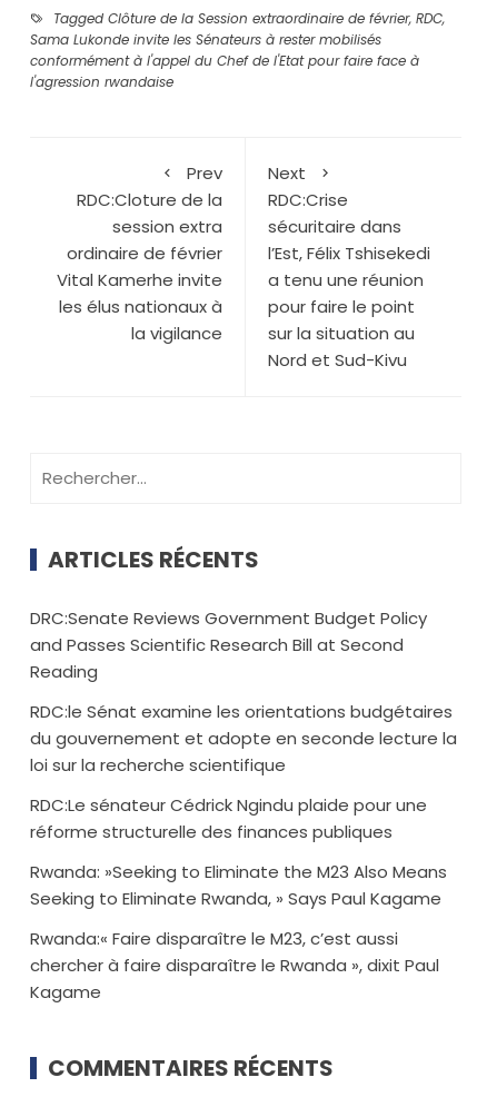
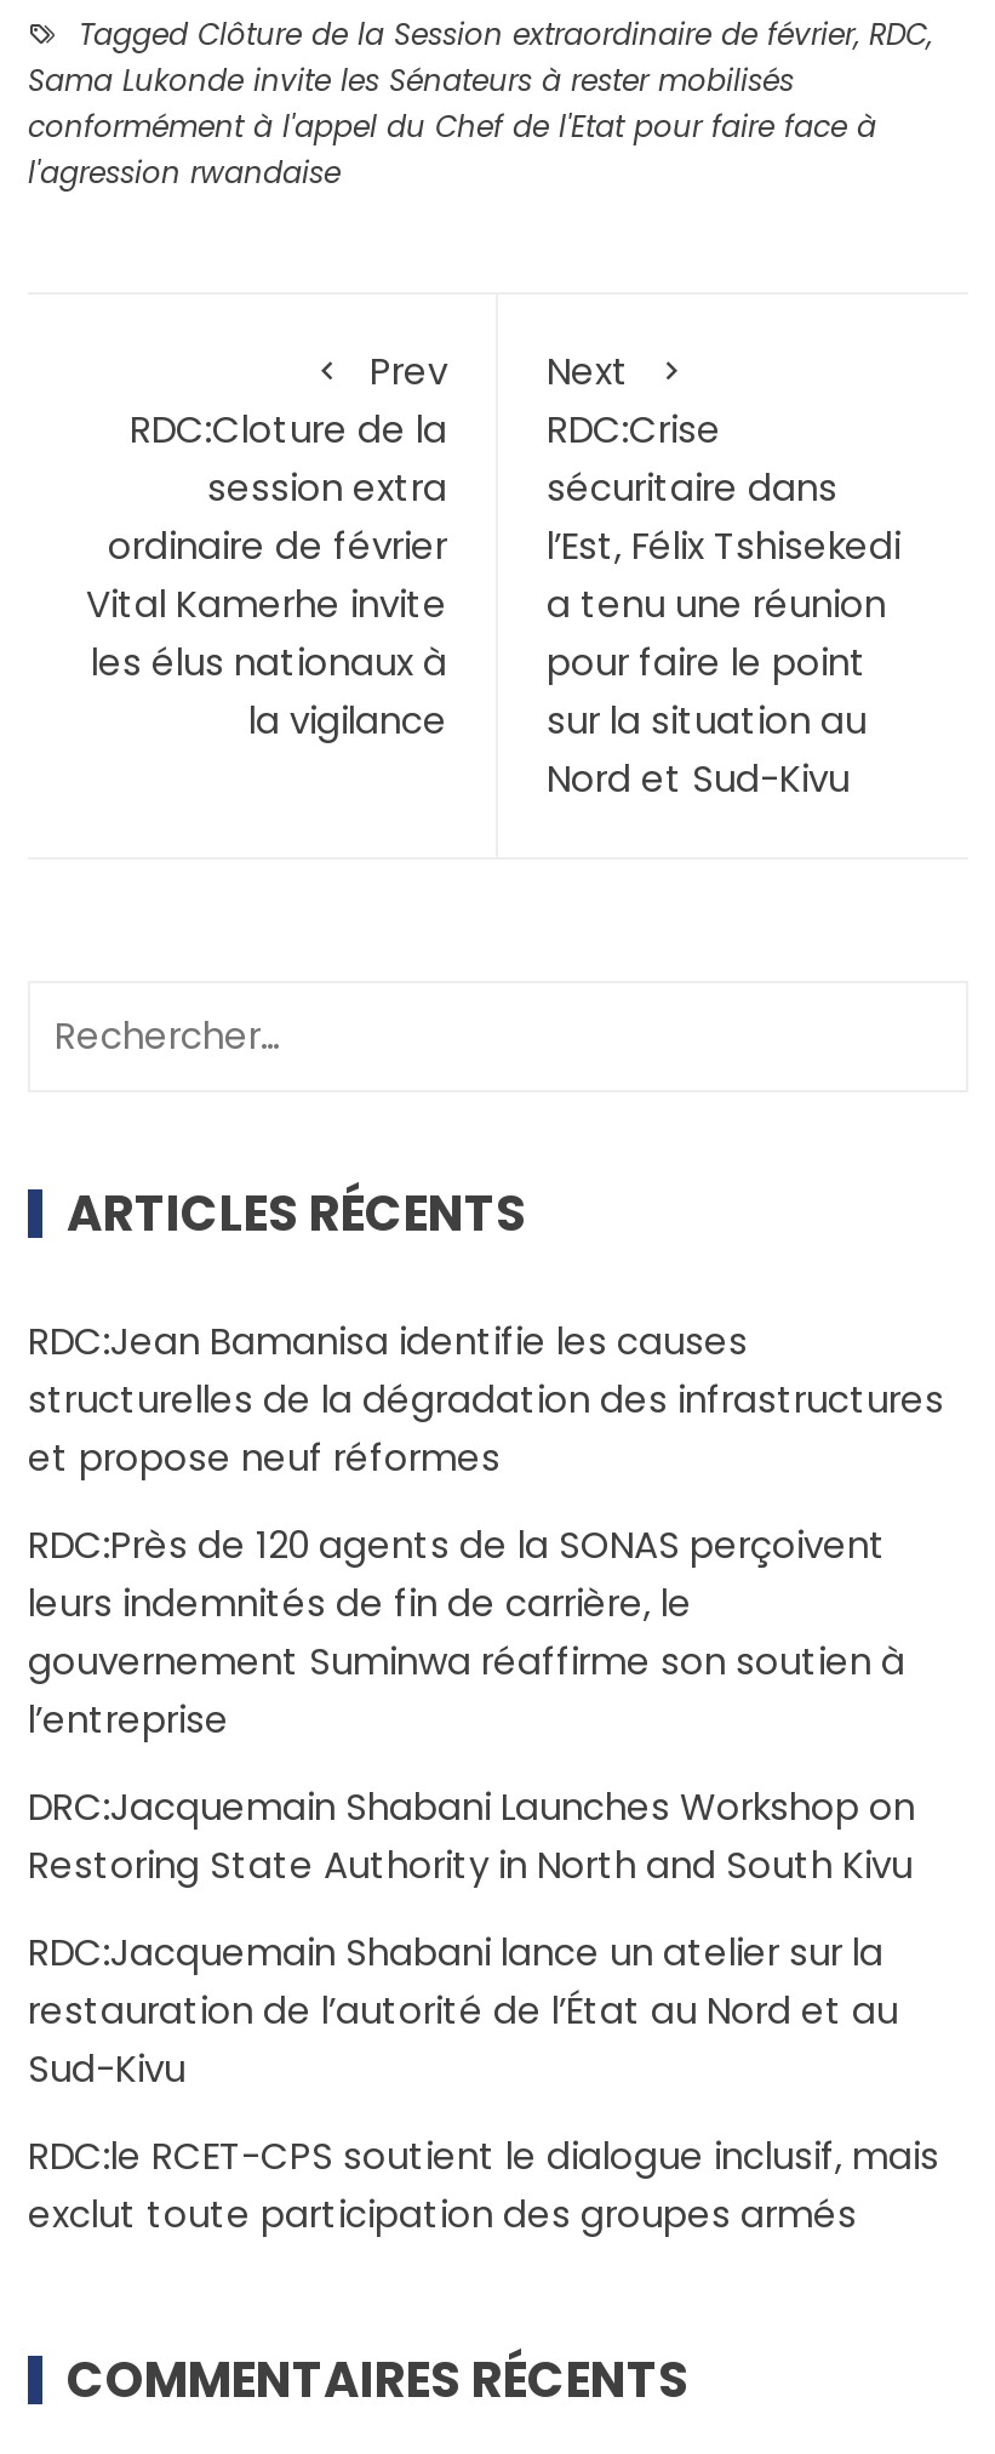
- DRC:Senate Reviews Government Budget Policy
- and Passes Scientific Research Bill at Second
- Reading
+ RDC:Jean Bamanisa identifie les causes
+ structurelles de la dégradation des infrastructures
+ et propose neuf réformes

- RDC:le Sénat examine les orientations budgétaires
- du gouvernement et adopte en seconde lecture la
- loi sur la recherche scientifique
+ RDC:Près de 120 agents de la SONAS perçoivent
+ leurs indemnités de fin de carrière, le
+ gouvernement Suminwa réaffirme son soutien à
+ l’entreprise

- RDC:Le sénateur Cédrick Ngindu plaide pour une
- réforme structurelle des finances publiques
+ DRC:Jacquemain Shabani Launches Workshop on
+ Restoring State Authority in North and South Kivu

- Rwanda: »Seeking to Eliminate the M23 Also Means
- Seeking to Eliminate Rwanda, » Says Paul Kagame
+ RDC:Jacquemain Shabani lance un atelier sur la
+ restauration de l’autorité de l’État au Nord et au
+ Sud-Kivu

- Rwanda:« Faire disparaître le M23, c’est aussi
- chercher à faire disparaître le Rwanda », dixit Paul
- Kagame
+ RDC:le RCET-CPS soutient le dialogue inclusif, mais
+ exclut toute participation des groupes armés
